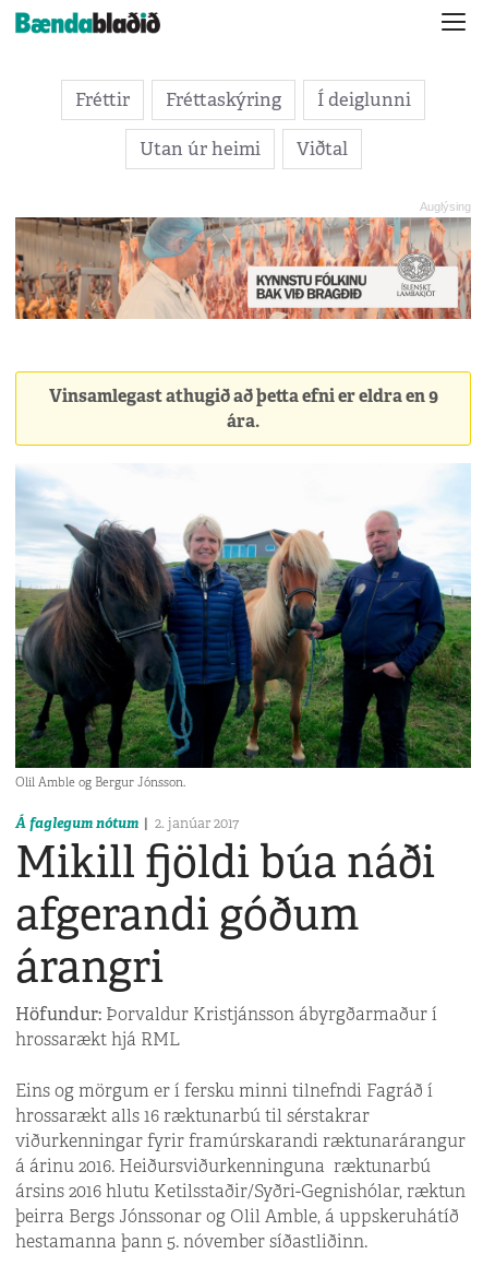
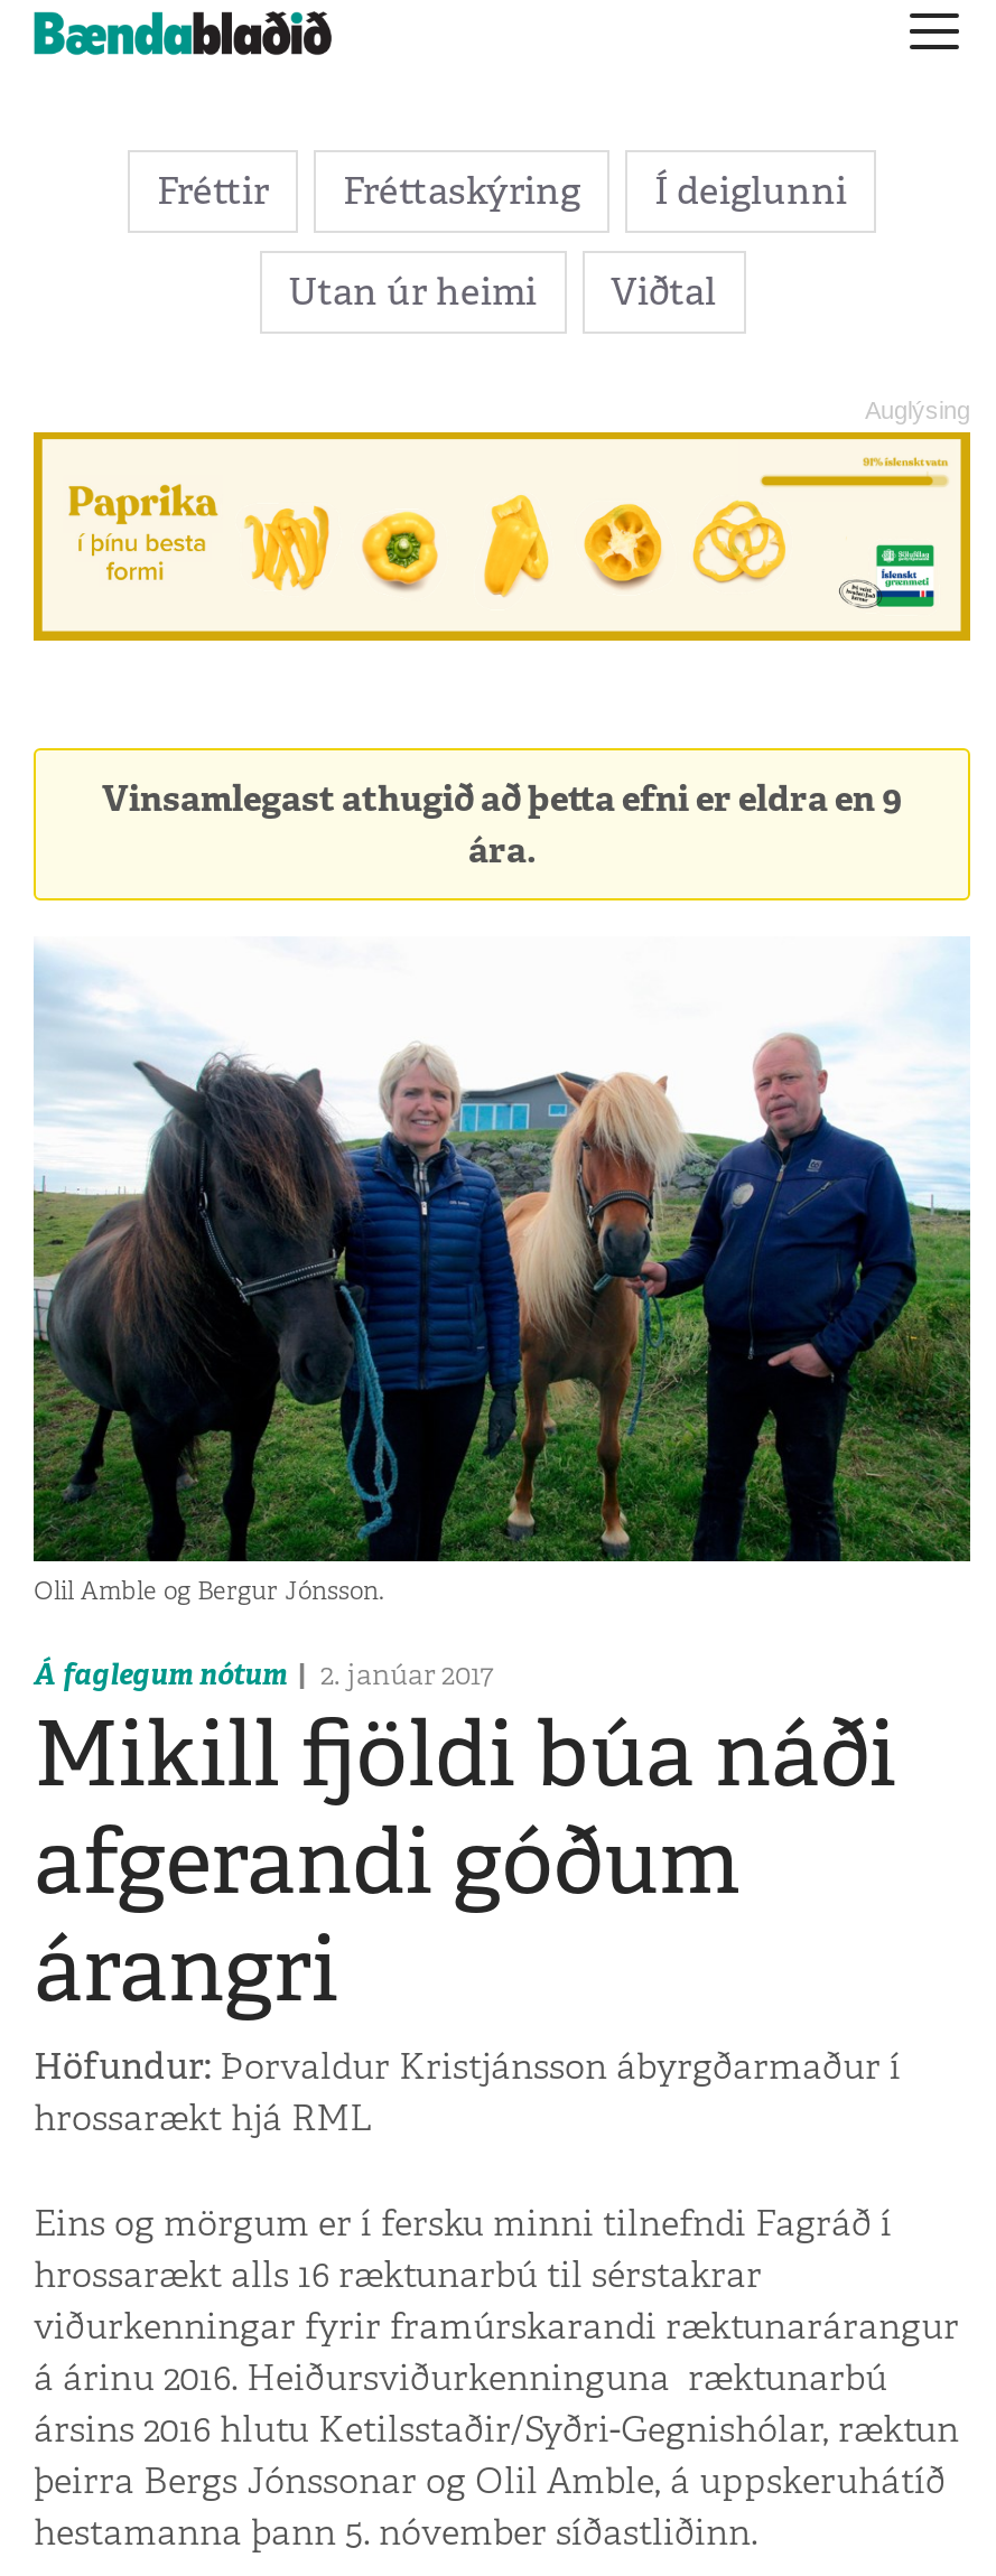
- [image]
+ [image]
